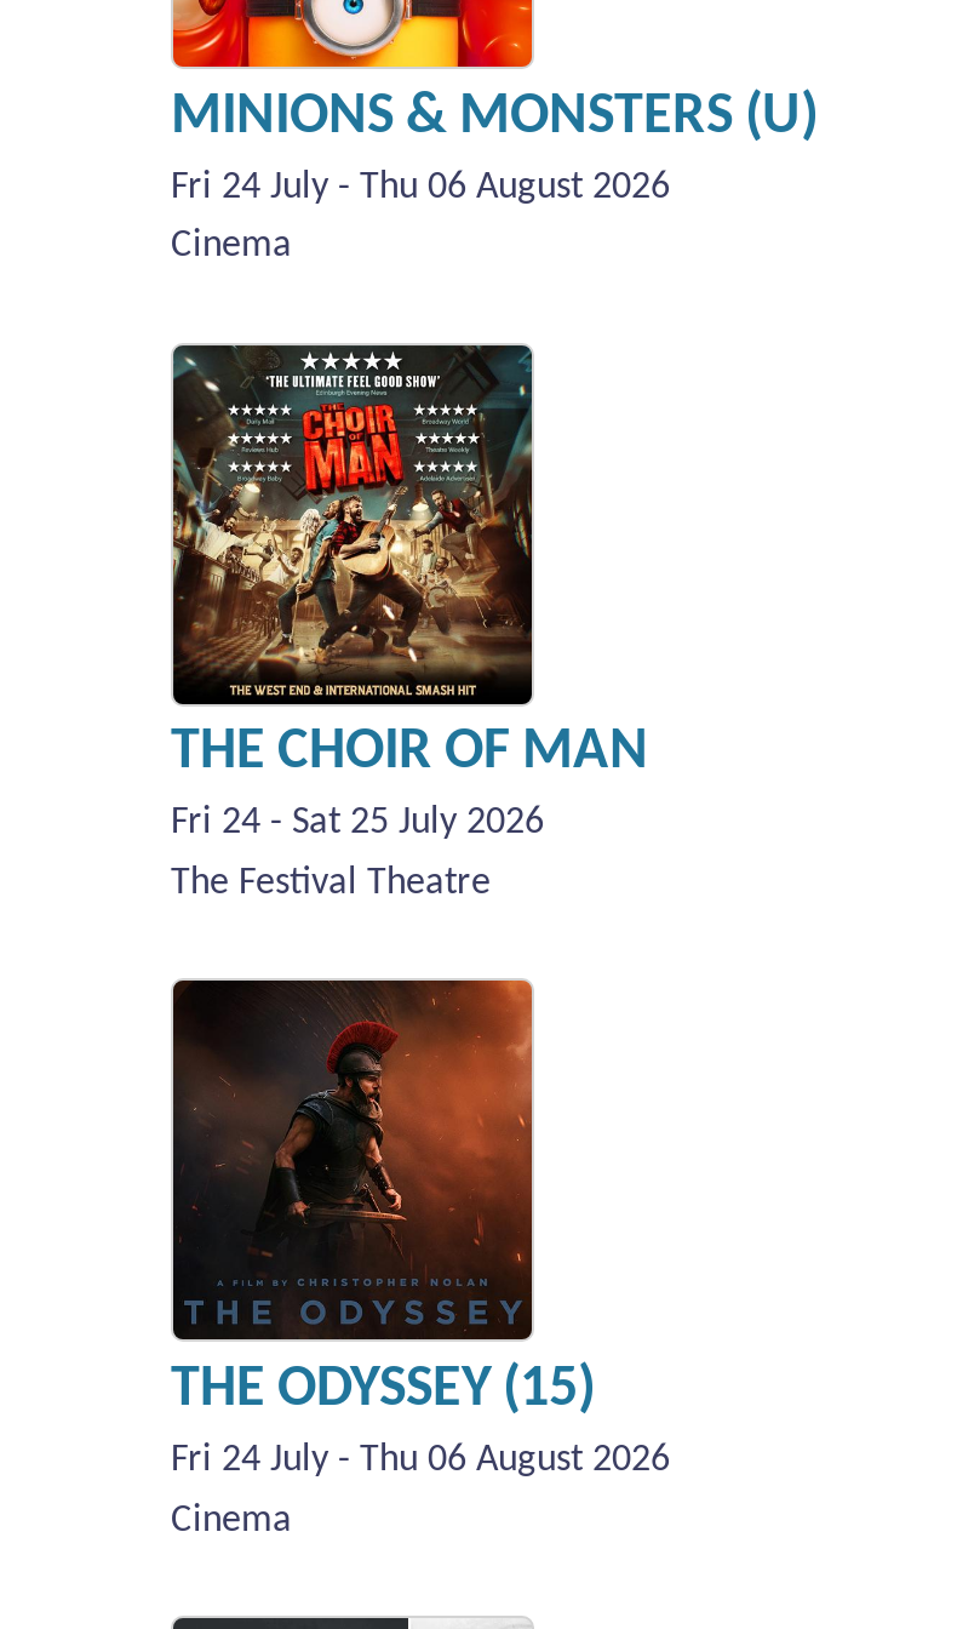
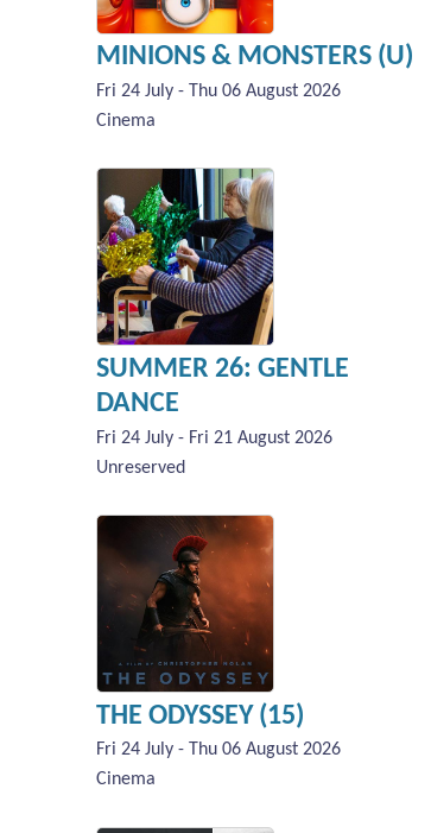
- [image]
- THE CHOIR OF MAN
- Fri 24 - Sat 25 July 2026
+ [image]
+ SUMMER 26: GENTLE
+ DANCE
+ Fri 24 July - Fri 21 August 2026

- The Festival Theatre
+ Unreserved
